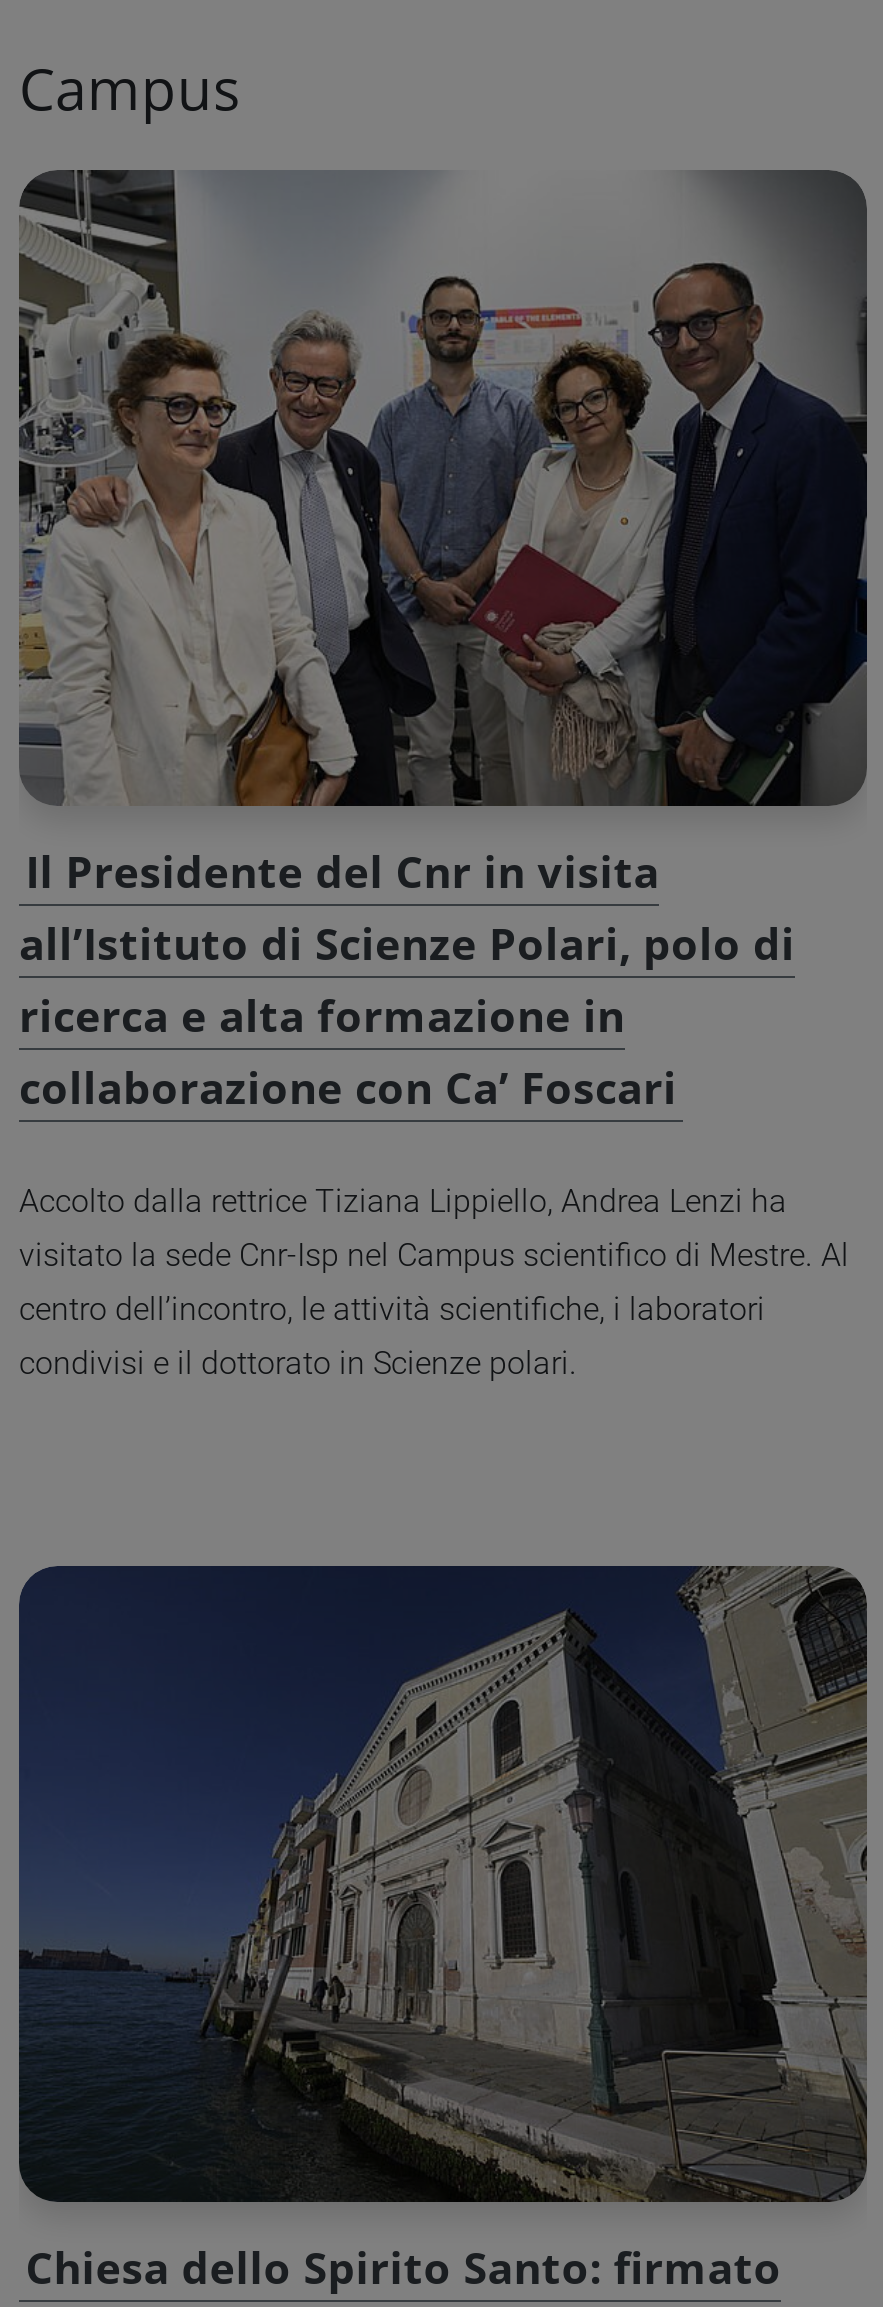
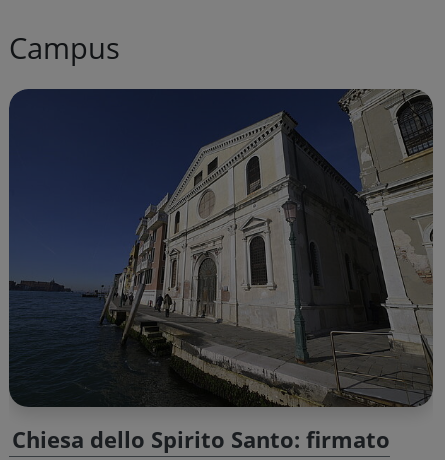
- [image]
- Il Presidente del Cnr in visita
- all’Istituto di Scienze Polari, polo di
- ricerca e alta formazione in
- collaborazione con Ca’ Foscari
- Accolto dalla rettrice Tiziana Lippiello, Andrea Lenzi ha
- visitato la sede Cnr-Isp nel Campus scientifico di Mestre. Al
- centro dell’incontro, le attività scientifiche, i laboratori
- condivisi e il dottorato in Scienze polari.
